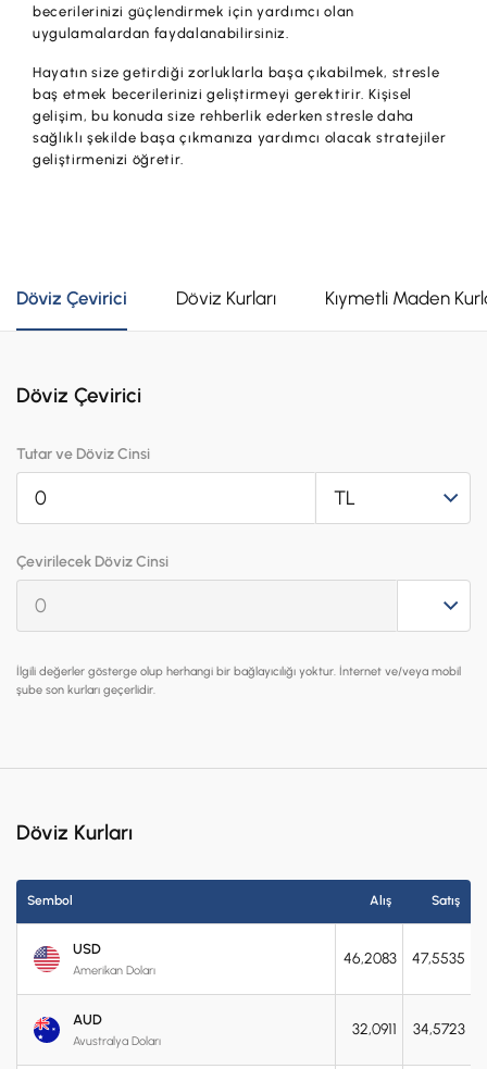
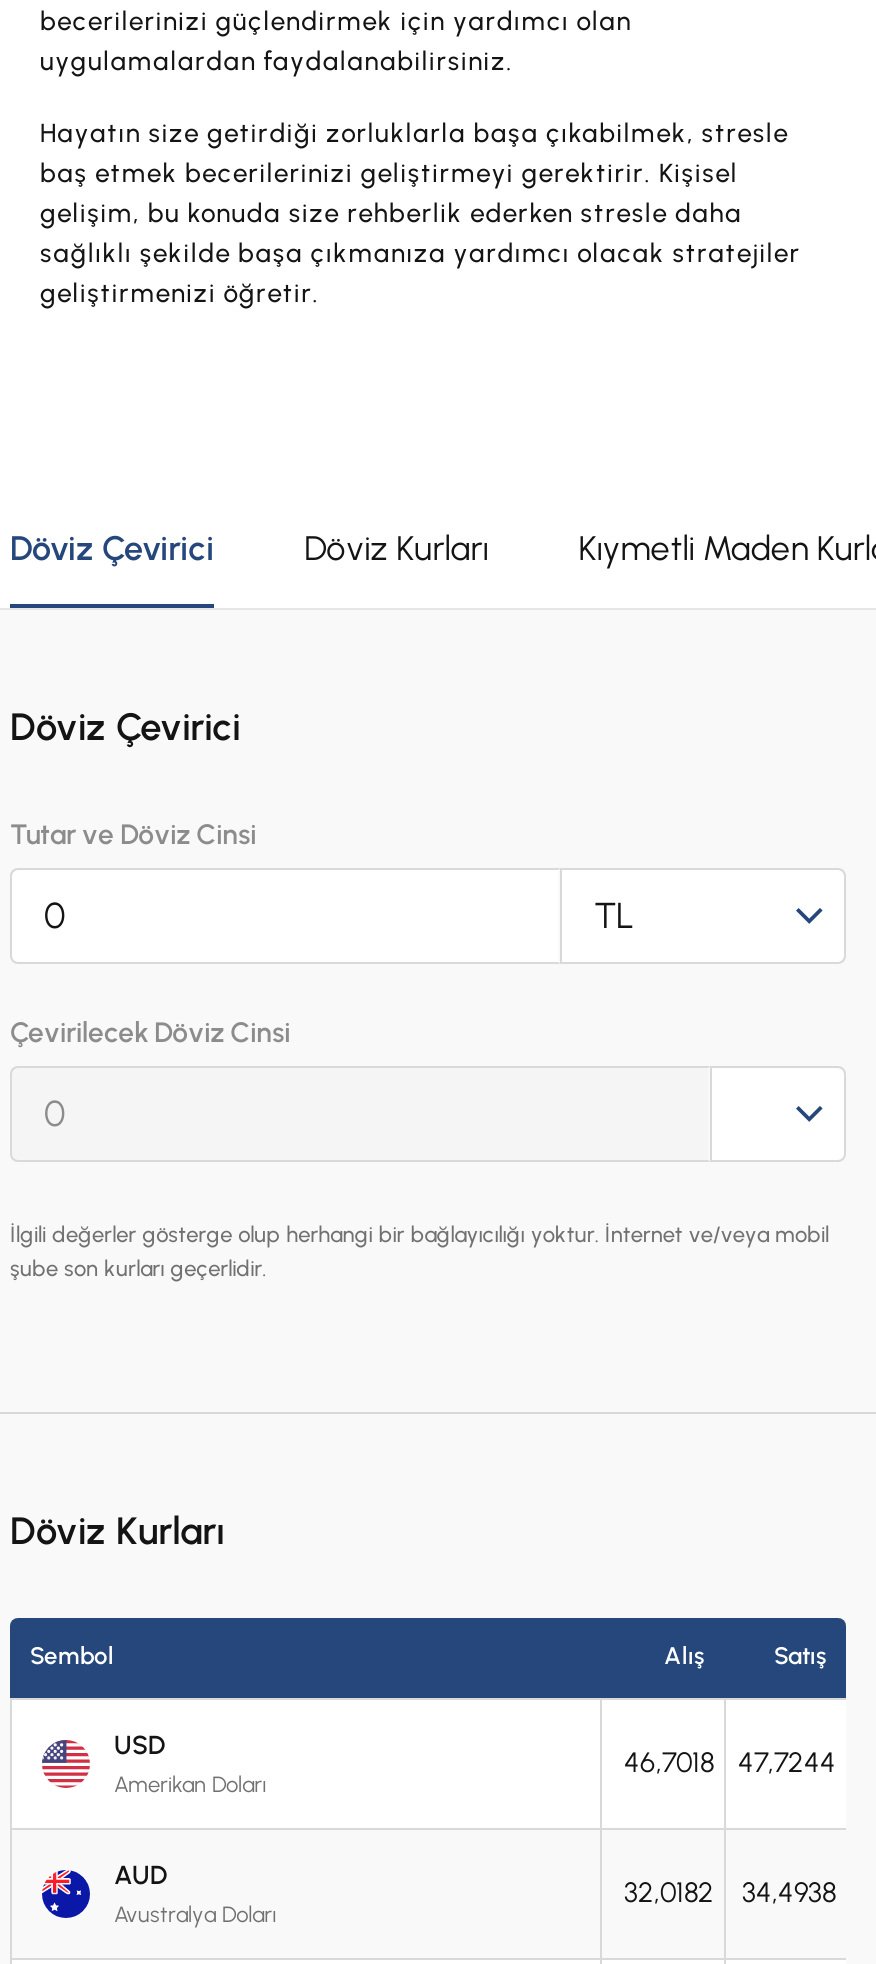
- 46,2083
+ 46,7018

- 47,5535
+ 47,7244

- 32,0911
+ 32,0182

- 34,5723
+ 34,4938
